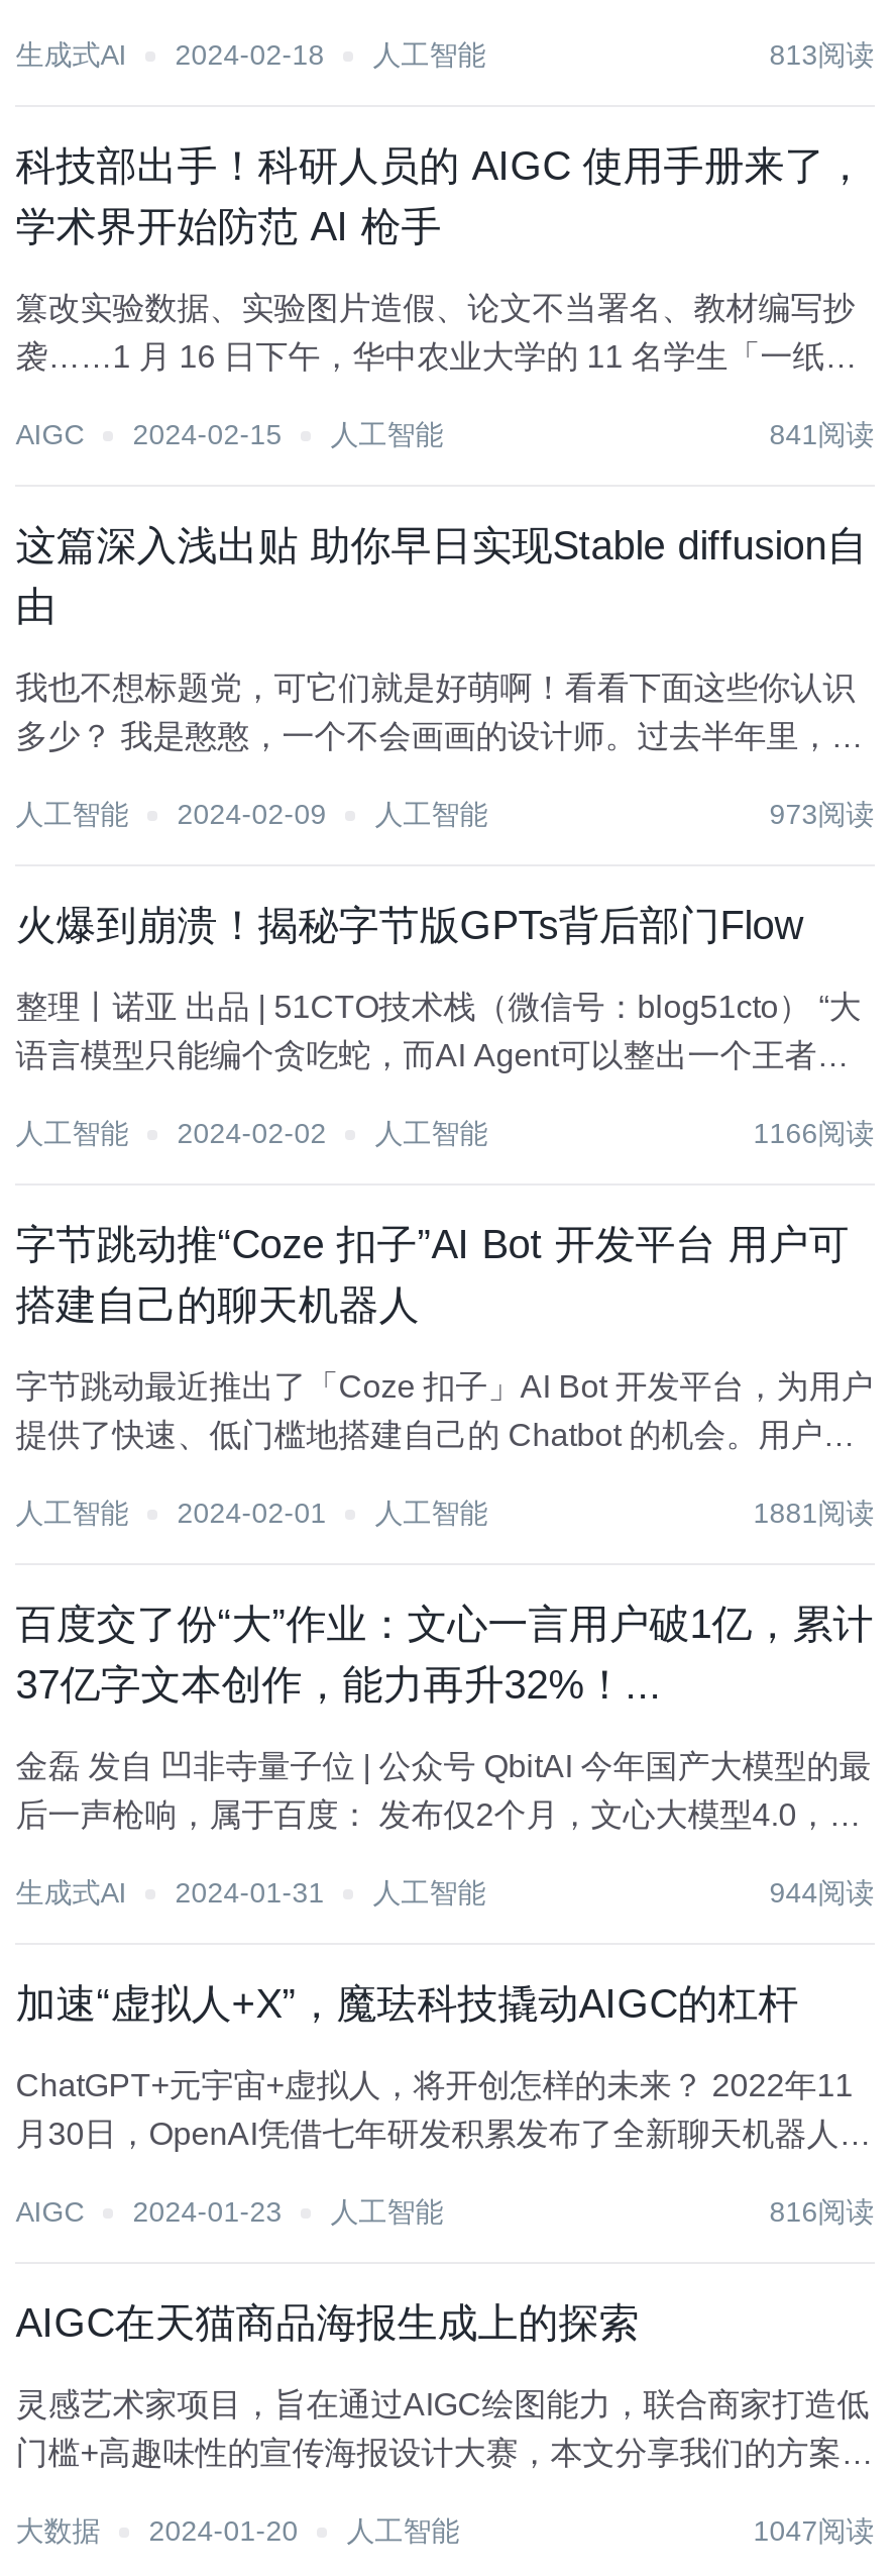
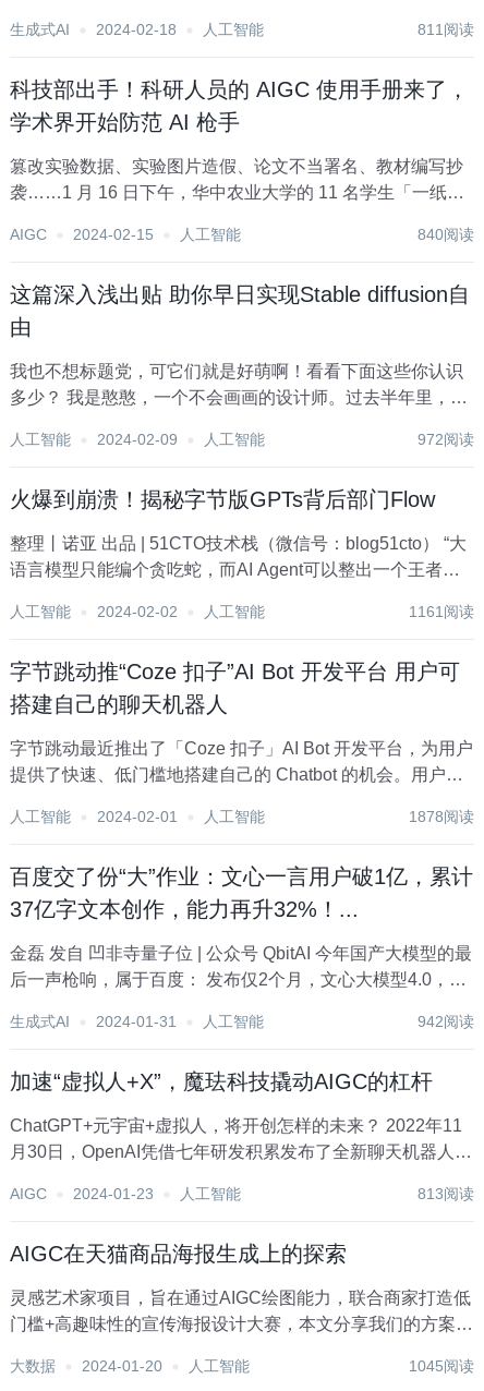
- 813阅读
+ 811阅读

- 841阅读
+ 840阅读

- 973阅读
+ 972阅读

- 1166阅读
+ 1161阅读

- 1881阅读
+ 1878阅读

- 944阅读
+ 942阅读

- 816阅读
+ 813阅读

- 1047阅读
+ 1045阅读
